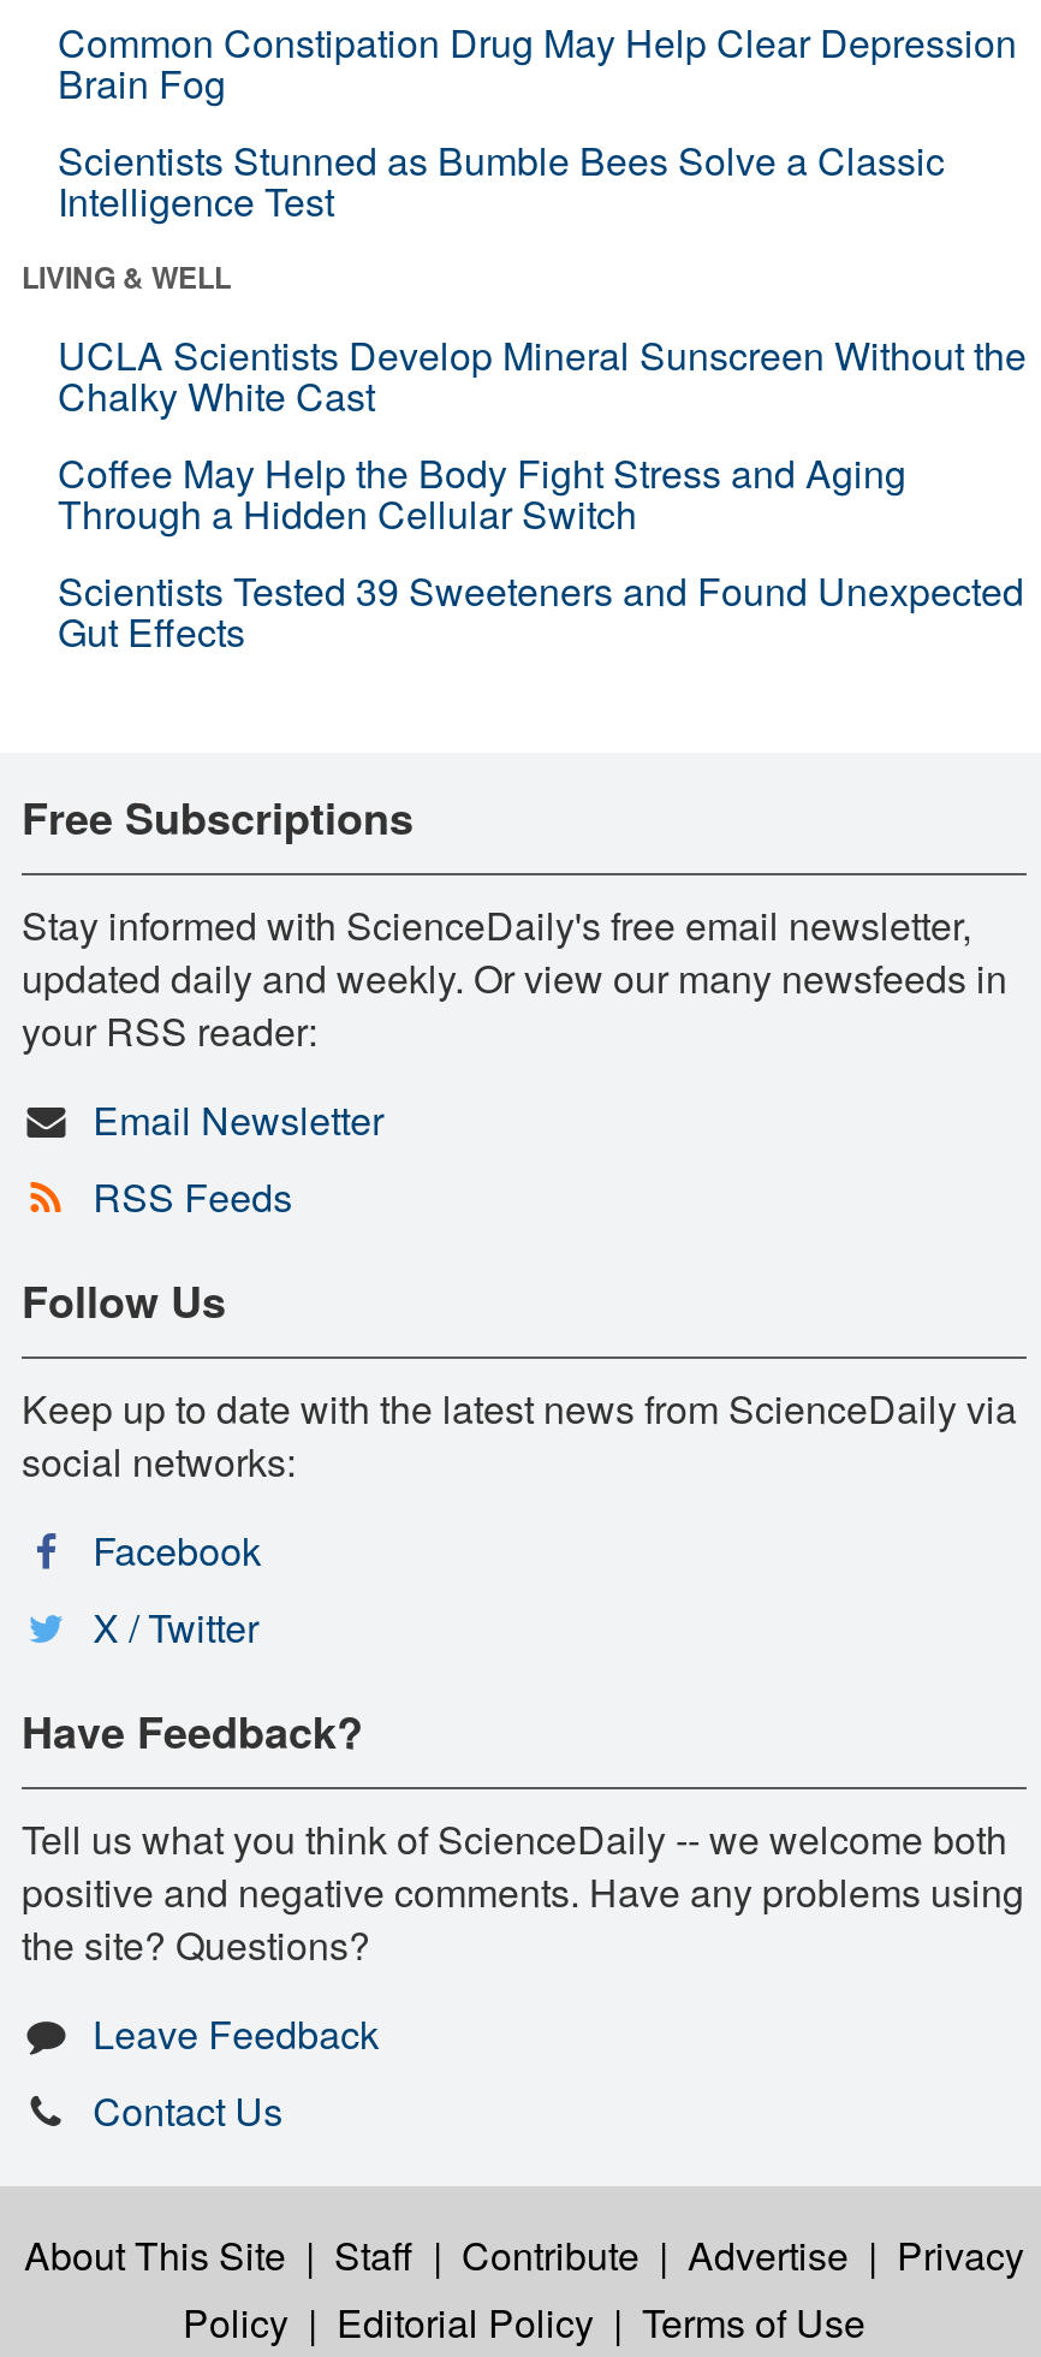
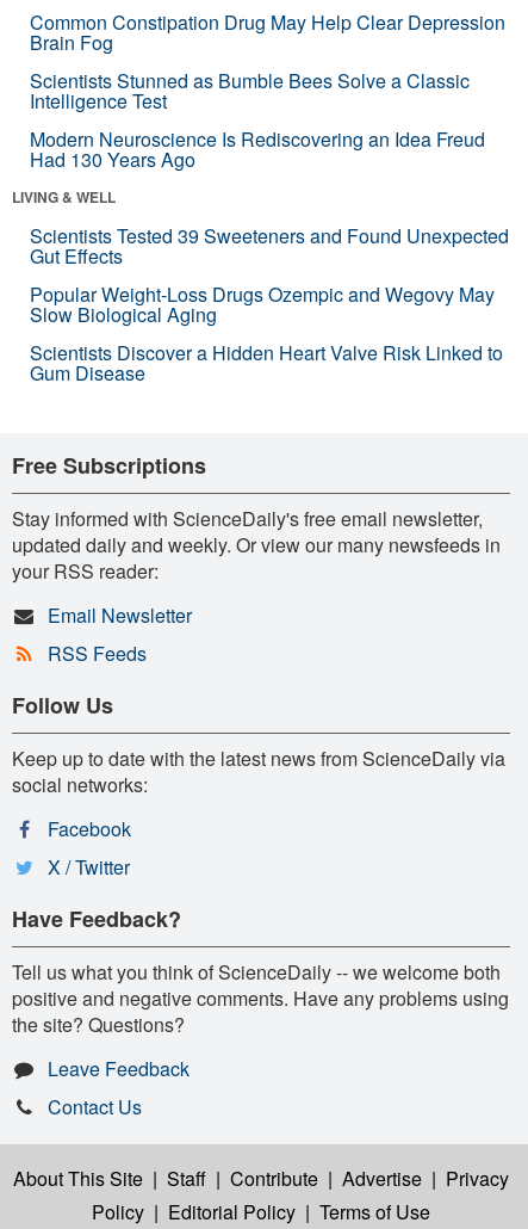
+ Modern Neuroscience Is Rediscovering an Idea Freud
+ Had 130 Years Ago

- UCLA Scientists Develop Mineral Sunscreen Without the
- Chalky White Cast
- Coffee May Help the Body Fight Stress and Aging
- Through a Hidden Cellular Switch

moved up: Scientists Tested 39 Sweeteners and Found Unexpected | Gut Effects

+ Popular Weight-Loss Drugs Ozempic and Wegovy May
+ Slow Biological Aging
+ Scientists Discover a Hidden Heart Valve Risk Linked to
+ Gum Disease
